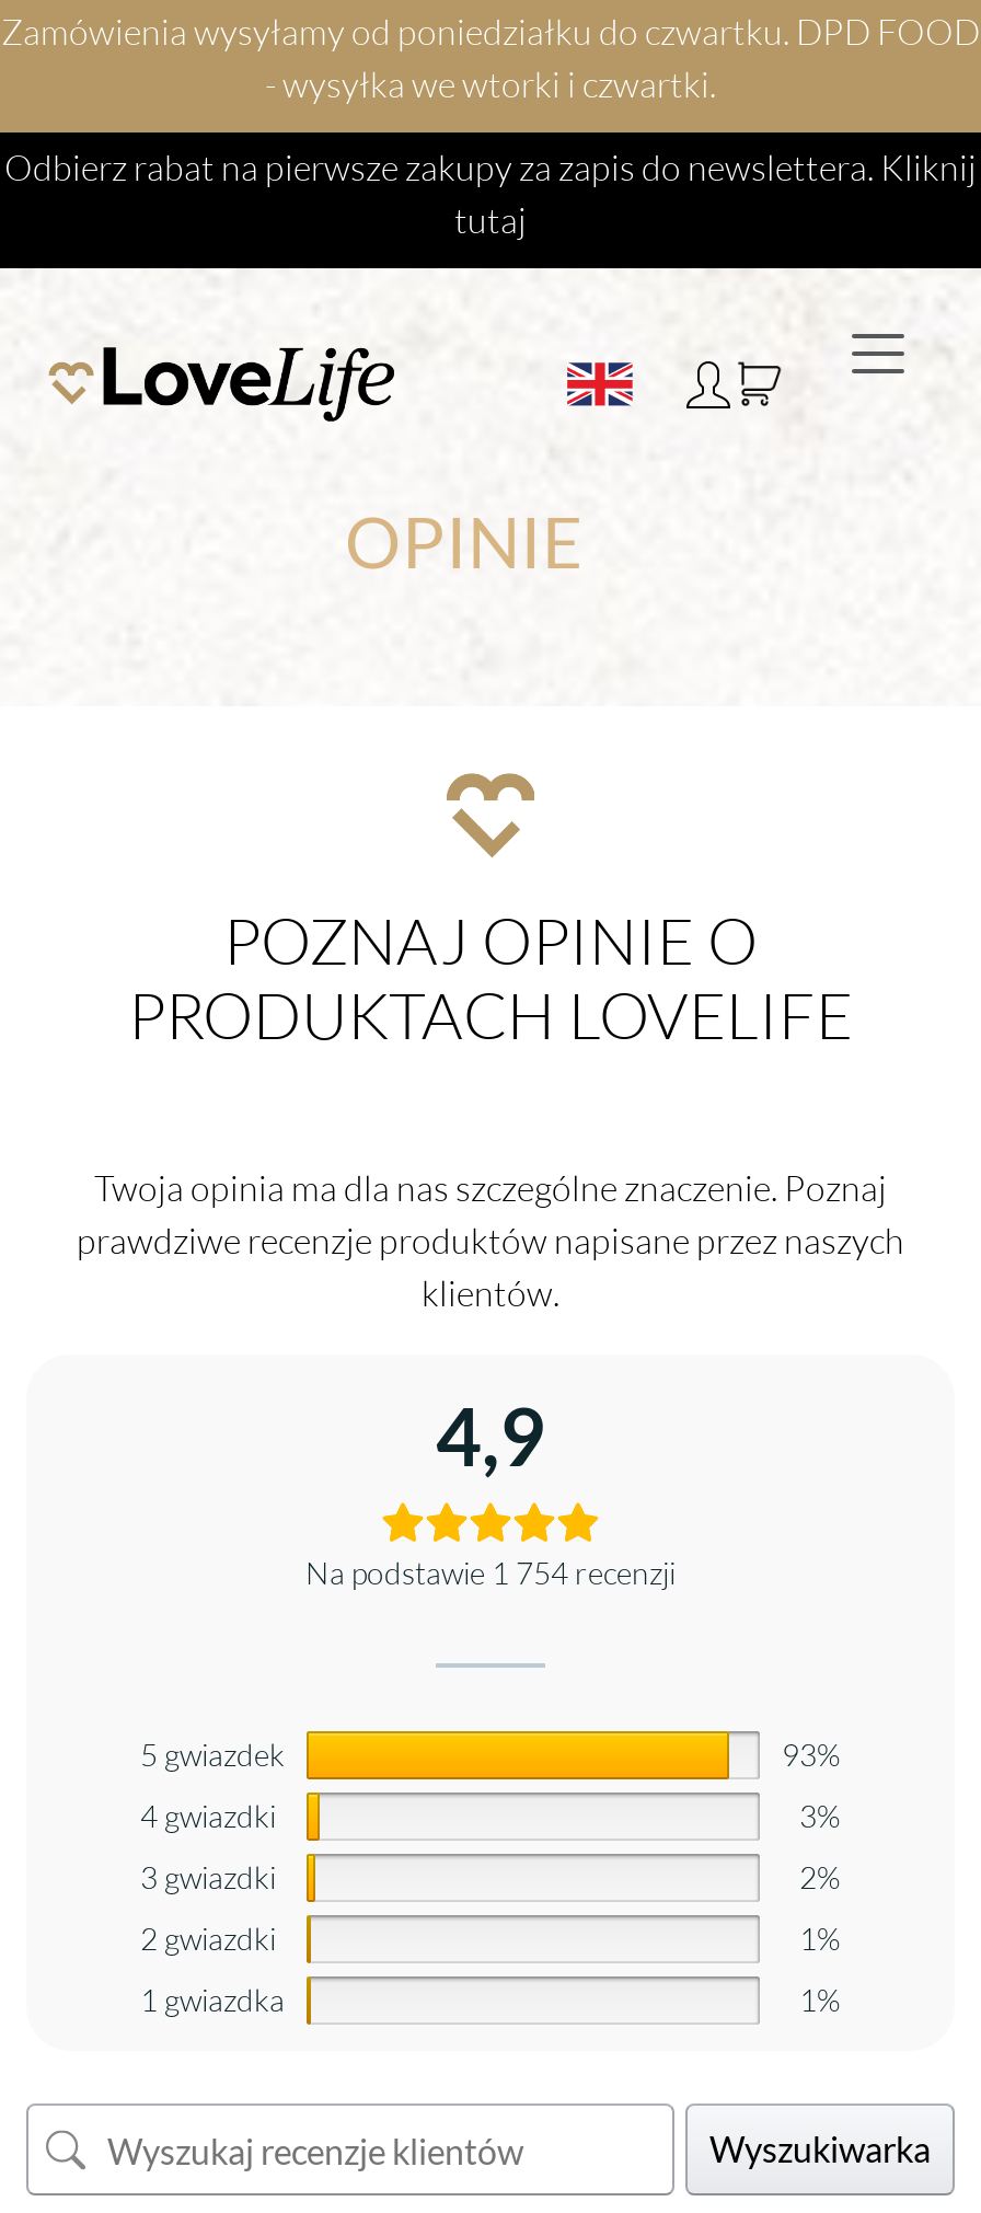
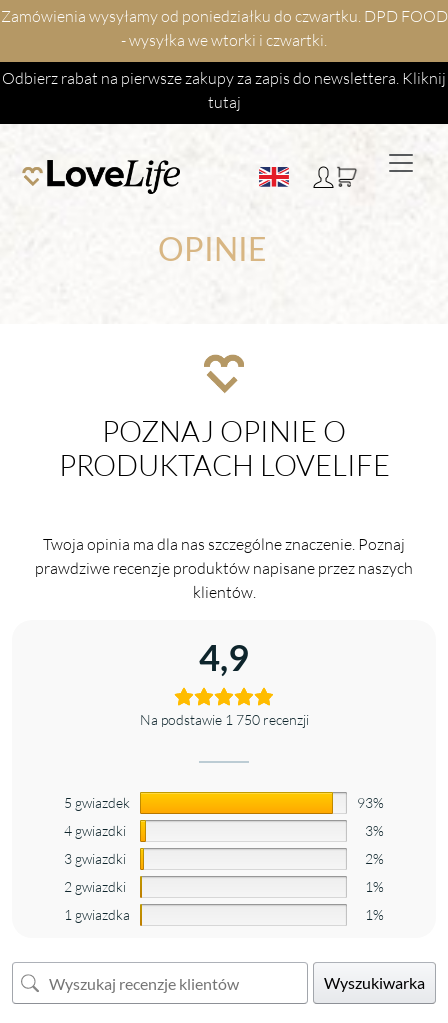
- Na podstawie 1 754 recenzji
+ Na podstawie 1 750 recenzji
